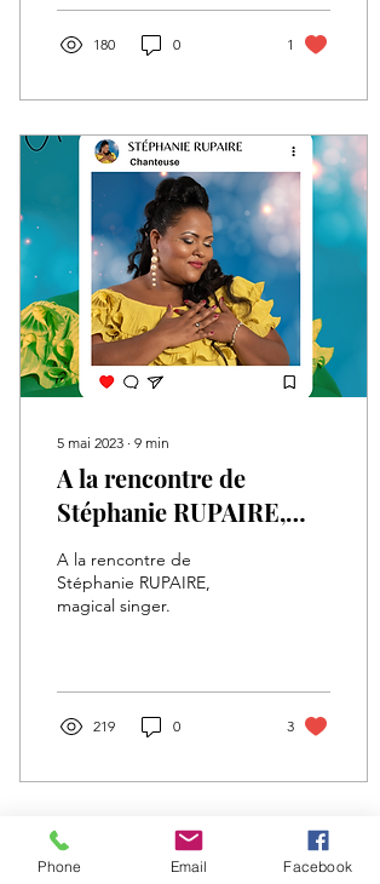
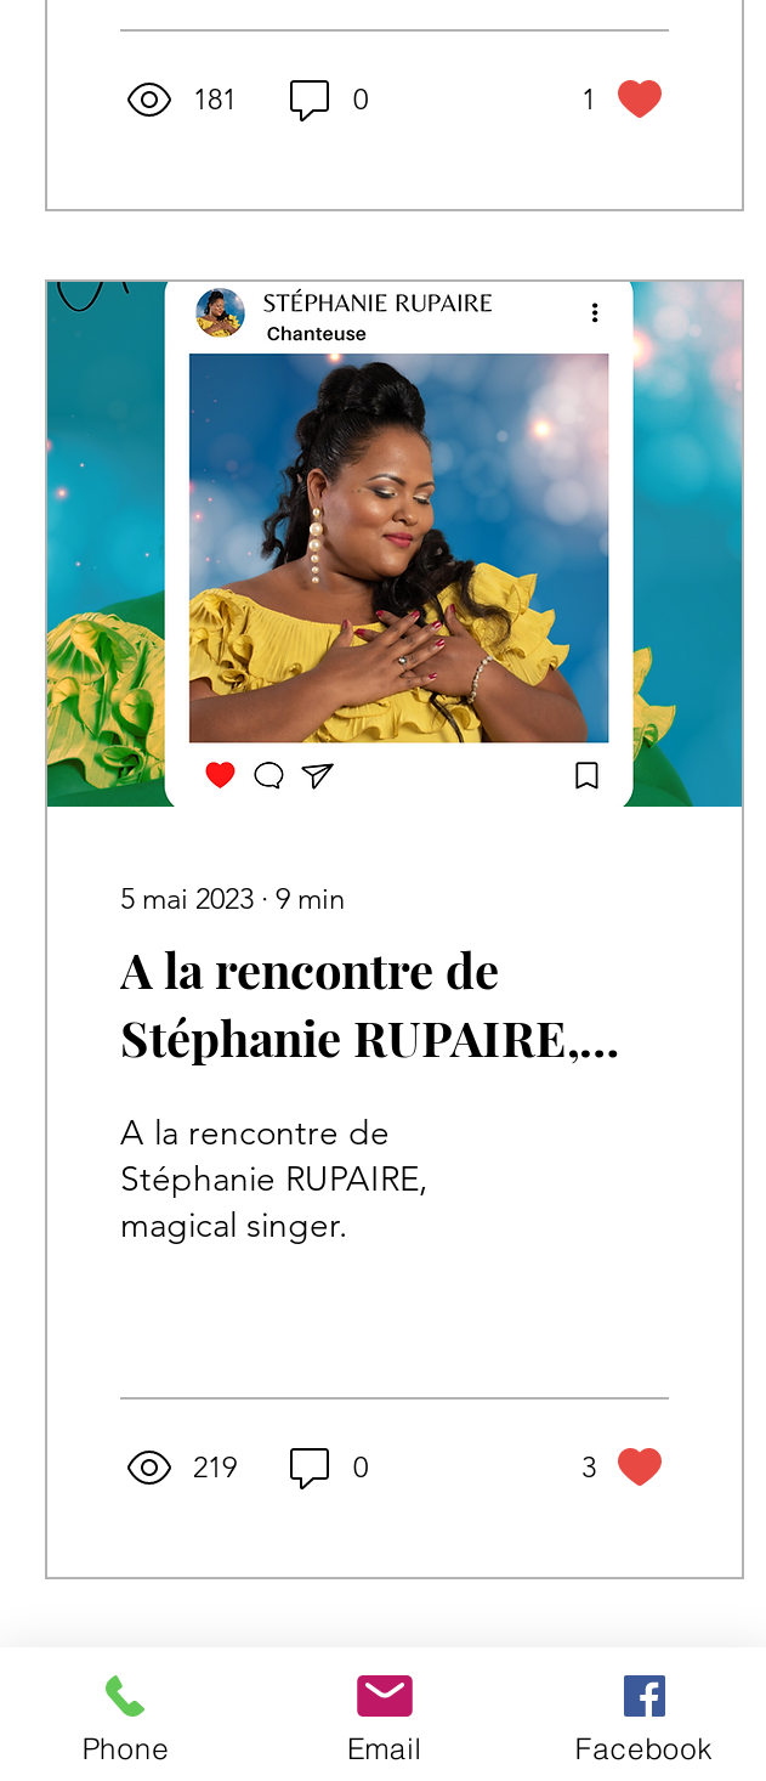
- 180
+ 181
